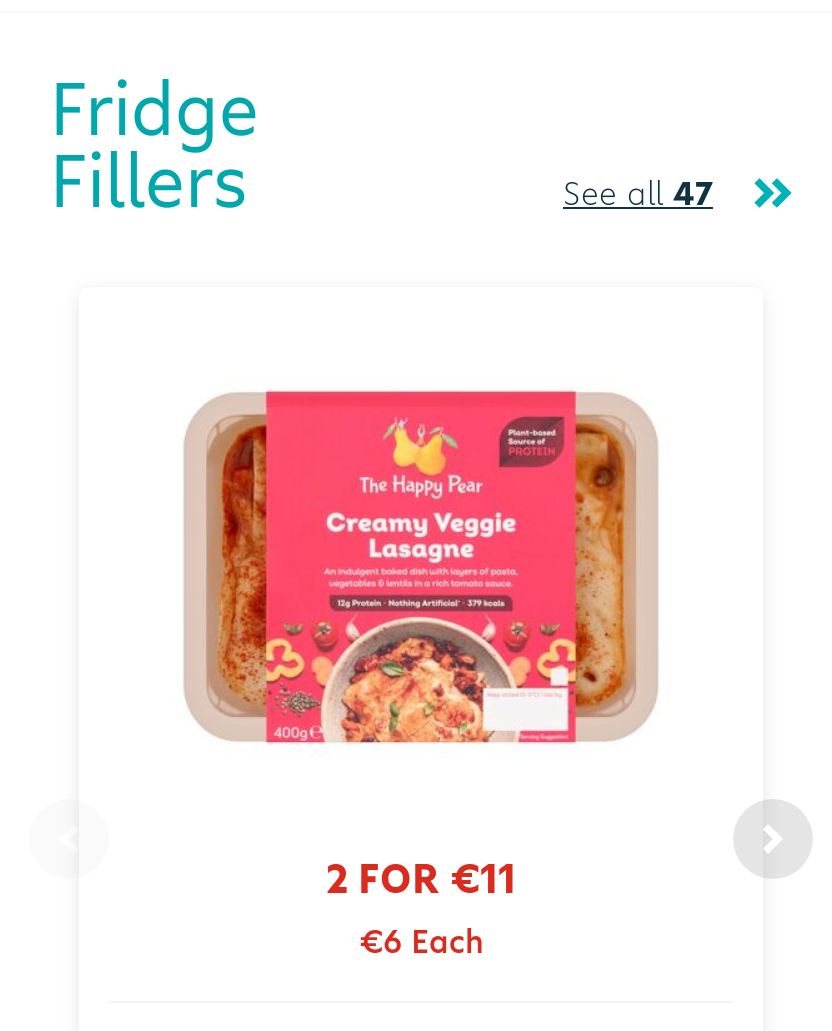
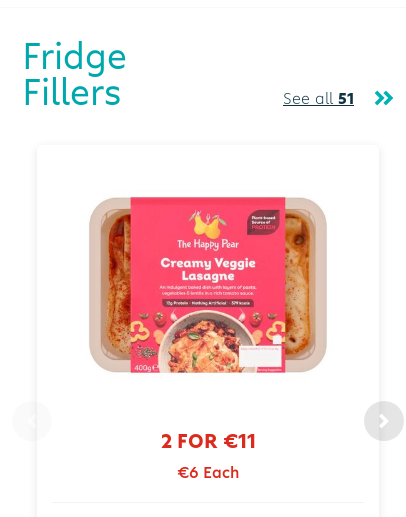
- See all 47
+ See all 51
